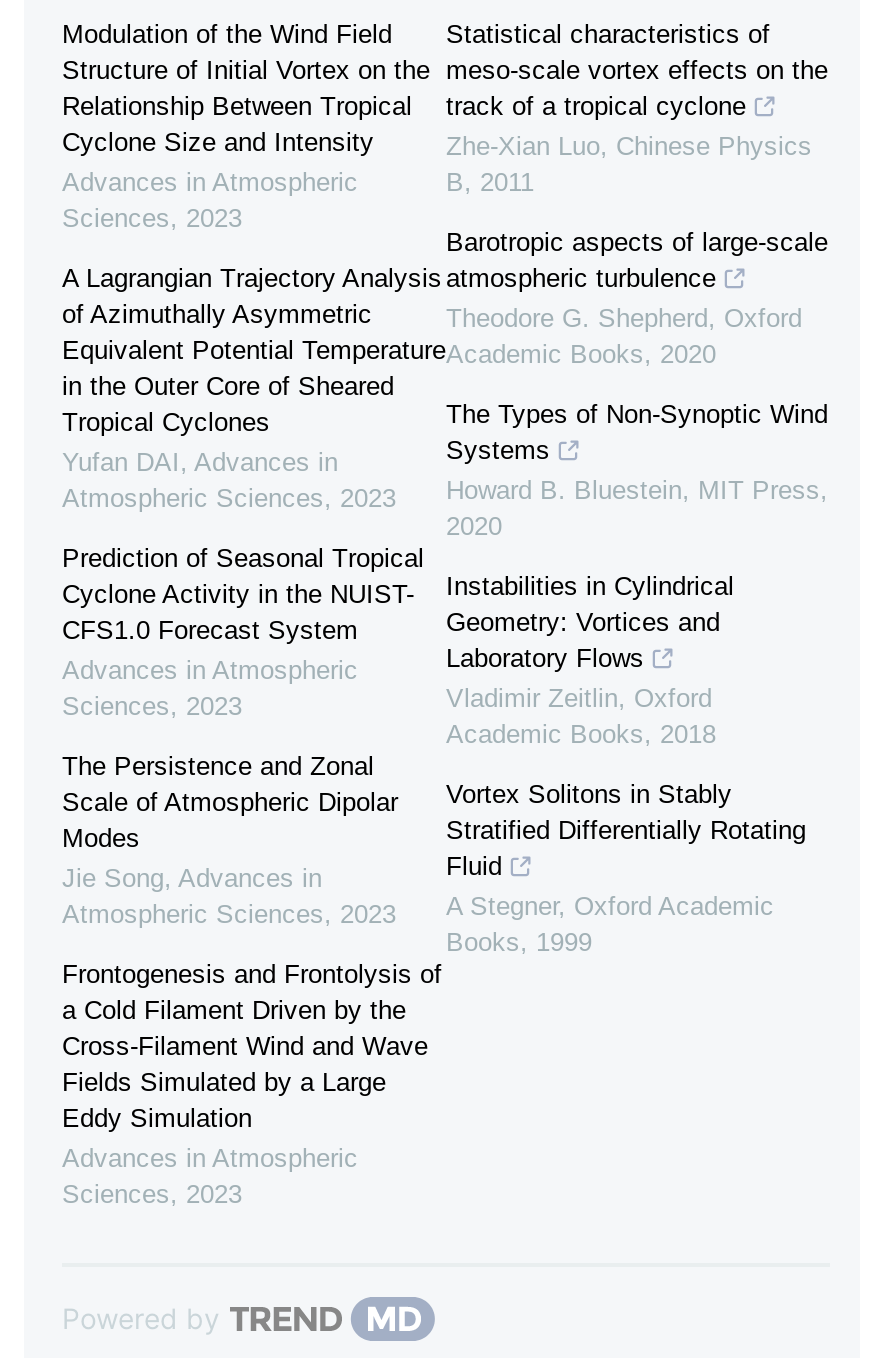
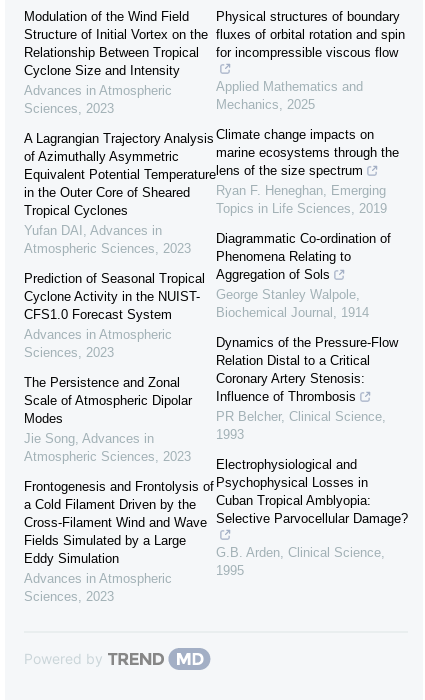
- Statistical characteristics of
- meso-scale vortex effects on the
- track of a tropical cyclone
- Zhe-Xian Luo, Chinese Physics
- B, 2011
- Barotropic aspects of large-scale
- atmospheric turbulence
- Theodore G. Shepherd, Oxford
- Academic Books, 2020
- The Types of Non-Synoptic Wind
- Systems
- Howard B. Bluestein, MIT Press,
- 2020
- Instabilities in Cylindrical
- Geometry: Vortices and
- Laboratory Flows
- Vladimir Zeitlin, Oxford
- Academic Books, 2018
- Vortex Solitons in Stably
- Stratified Differentially Rotating
- Fluid
- A Stegner, Oxford Academic
- Books, 1999
+ Physical structures of boundary
+ fluxes of orbital rotation and spin
+ for incompressible viscous flow
+ Applied Mathematics and
+ Mechanics, 2025
+ Climate change impacts on
+ marine ecosystems through the
+ lens of the size spectrum
+ Ryan F. Heneghan, Emerging
+ Topics in Life Sciences, 2019
+ Diagrammatic Co-ordination of
+ Phenomena Relating to
+ Aggregation of Sols
+ George Stanley Walpole,
+ Biochemical Journal, 1914
+ Dynamics of the Pressure-Flow
+ Relation Distal to a Critical
+ Coronary Artery Stenosis:
+ Influence of Thrombosis
+ PR Belcher, Clinical Science,
+ 1993
+ Electrophysiological and
+ Psychophysical Losses in
+ Cuban Tropical Amblyopia:
+ Selective Parvocellular Damage?
+ G.B. Arden, Clinical Science,
+ 1995
